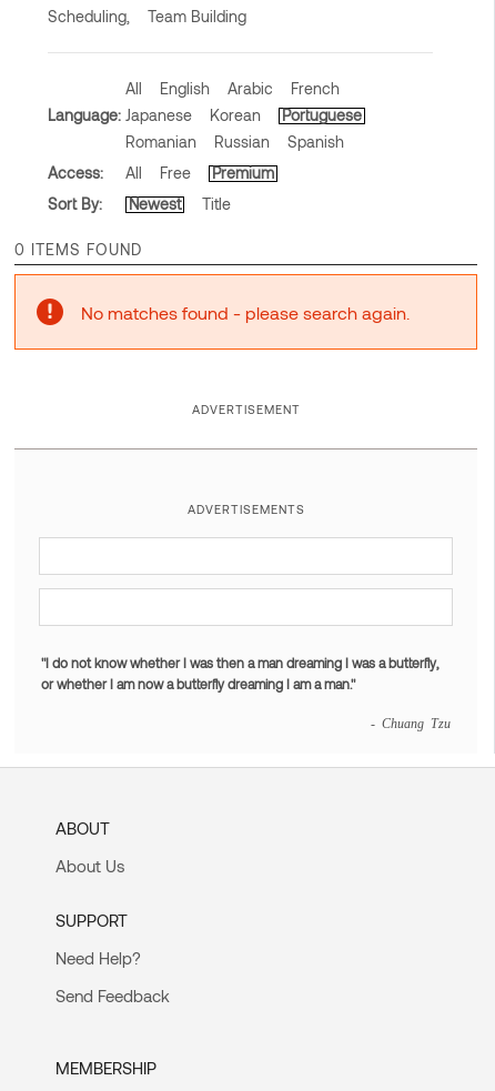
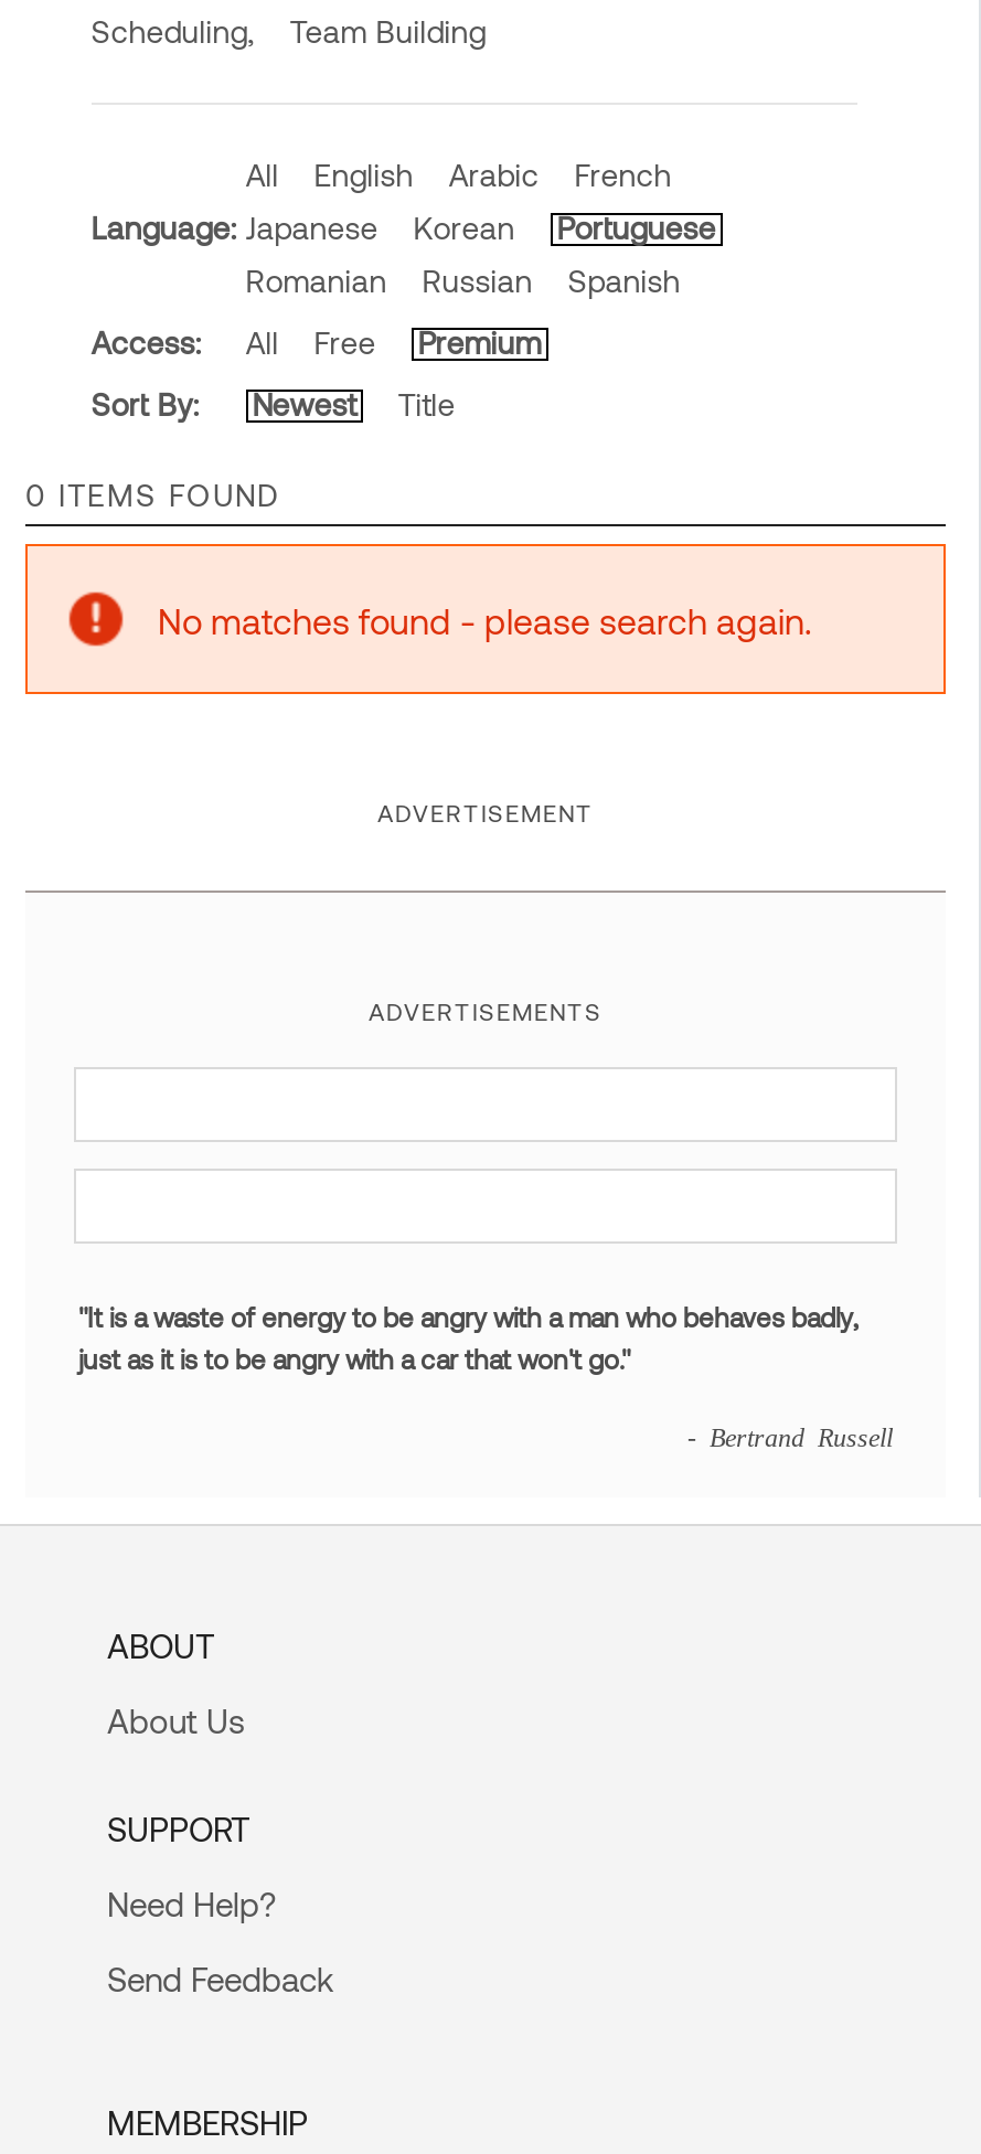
- "I do not know whether I was then a man dreaming I was a butterfly,
- or whether I am now a butterfly dreaming I am a man."
+ "It is a waste of energy to be angry with a man who behaves badly,
+ just as it is to be angry with a car that won't go."

- - Chuang Tzu
+ - Bertrand Russell
